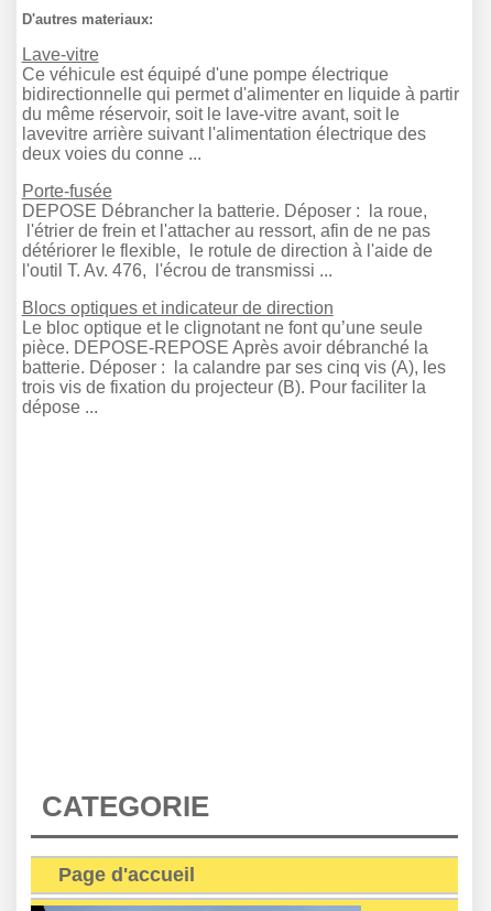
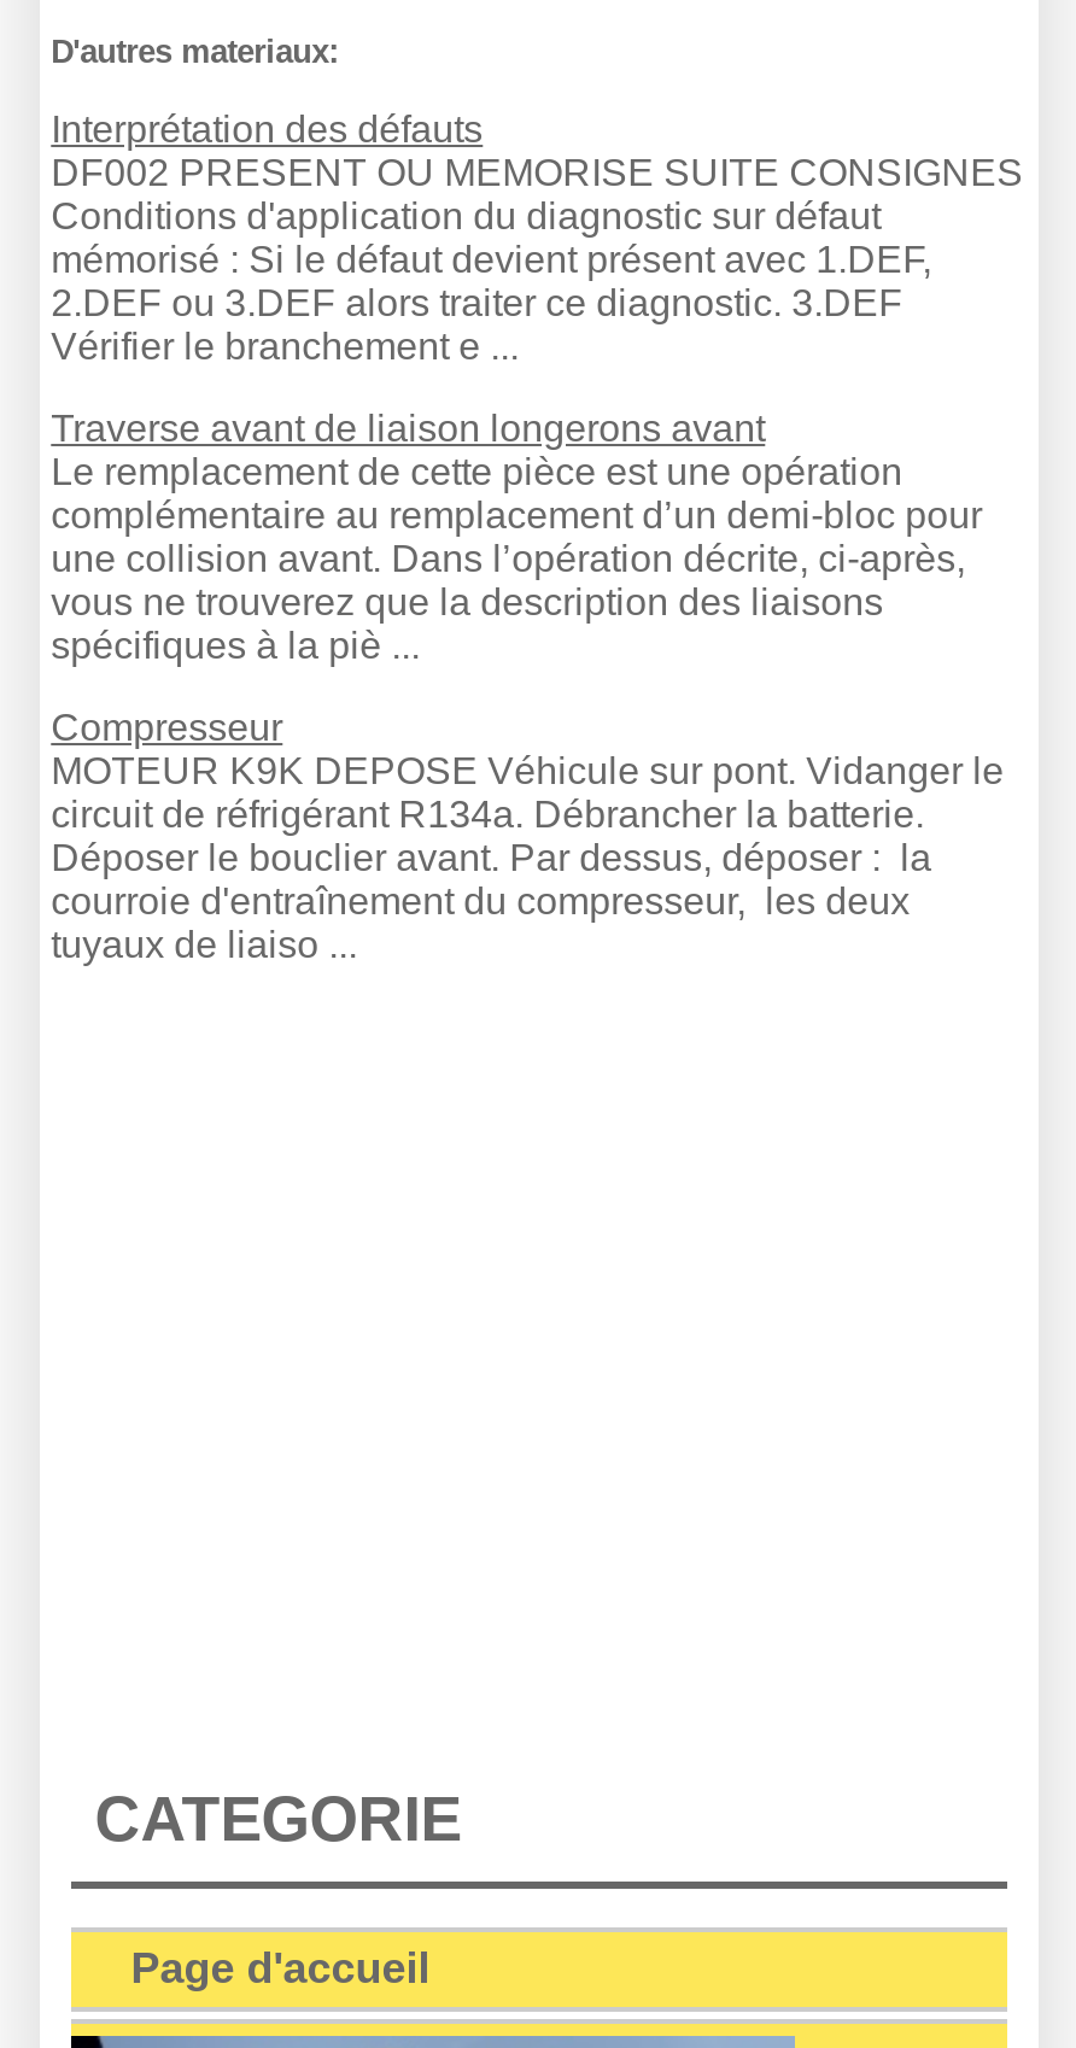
- Lave-vitre
- Ce véhicule est équipé d'une pompe électrique
- bidirectionnelle qui permet d'alimenter en liquide à partir
- du même réservoir, soit le lave-vitre avant, soit le
- lavevitre arrière suivant l'alimentation électrique des
- deux voies du conne ...
+ Interprétation des défauts
+ DF002 PRESENT OU MEMORISE SUITE CONSIGNES
+ Conditions d'application du diagnostic sur défaut
+ mémorisé : Si le défaut devient présent avec 1.DEF,
+ 2.DEF ou 3.DEF alors traiter ce diagnostic. 3.DEF
+ Vérifier le branchement e ...

- Porte-fusée
- DEPOSE Débrancher la batterie. Déposer : la roue,
- l'étrier de frein et l'attacher au ressort, afin de ne pas
- détériorer le flexible, le rotule de direction à l'aide de
- l'outil T. Av. 476, l'écrou de transmissi ...
+ Traverse avant de liaison longerons avant
+ Le remplacement de cette pièce est une opération
+ complémentaire au remplacement d’un demi-bloc pour
+ une collision avant. Dans l’opération décrite, ci-après,
+ vous ne trouverez que la description des liaisons
+ spécifiques à la piè ...

- Blocs optiques et indicateur de direction
- Le bloc optique et le clignotant ne font qu’une seule
- pièce. DEPOSE-REPOSE Après avoir débranché la
- batterie. Déposer : la calandre par ses cinq vis (A), les
- trois vis de fixation du projecteur (B). Pour faciliter la
- dépose ...
+ Compresseur
+ MOTEUR K9K DEPOSE Véhicule sur pont. Vidanger le
+ circuit de réfrigérant R134a. Débrancher la batterie.
+ Déposer le bouclier avant. Par dessus, déposer : la
+ courroie d'entraînement du compresseur, les deux
+ tuyaux de liaiso ...
